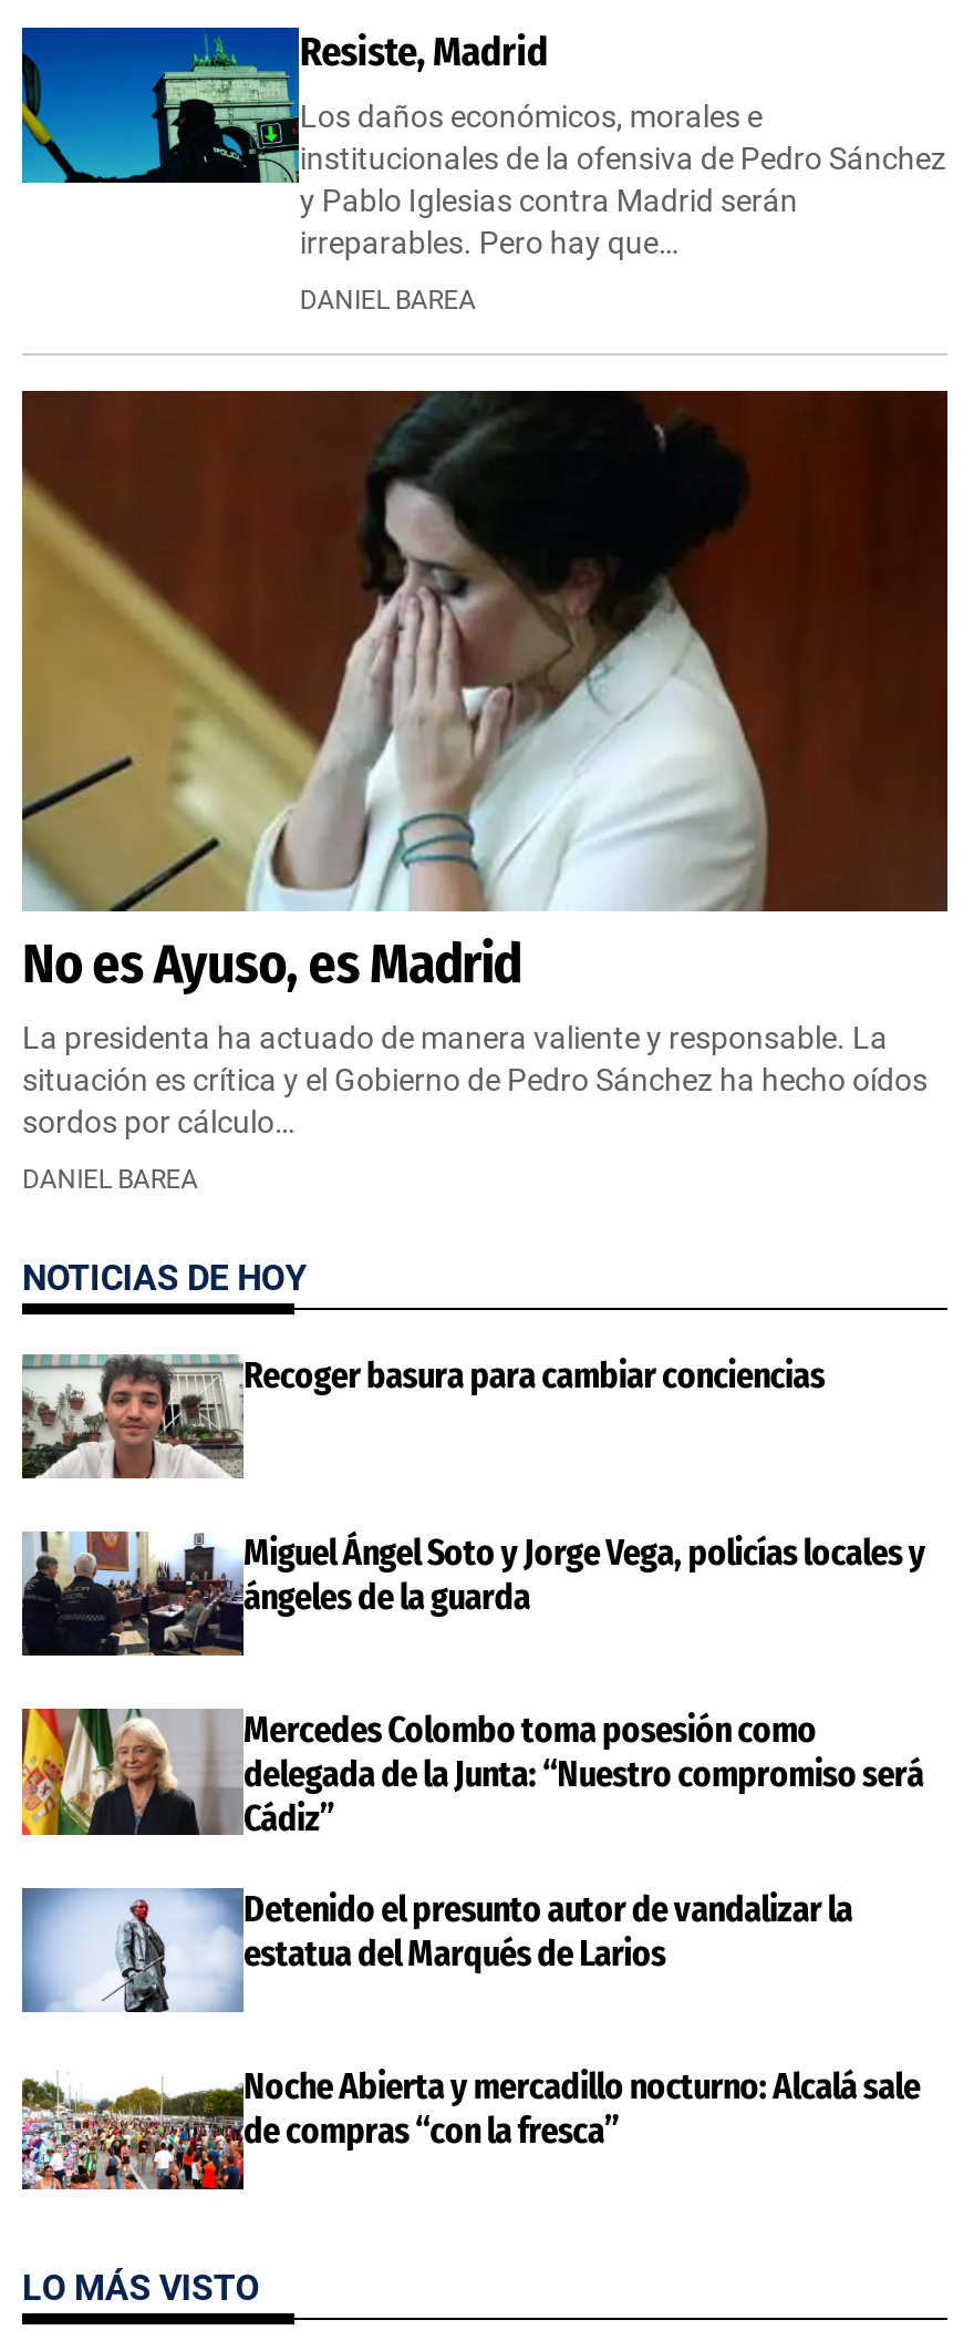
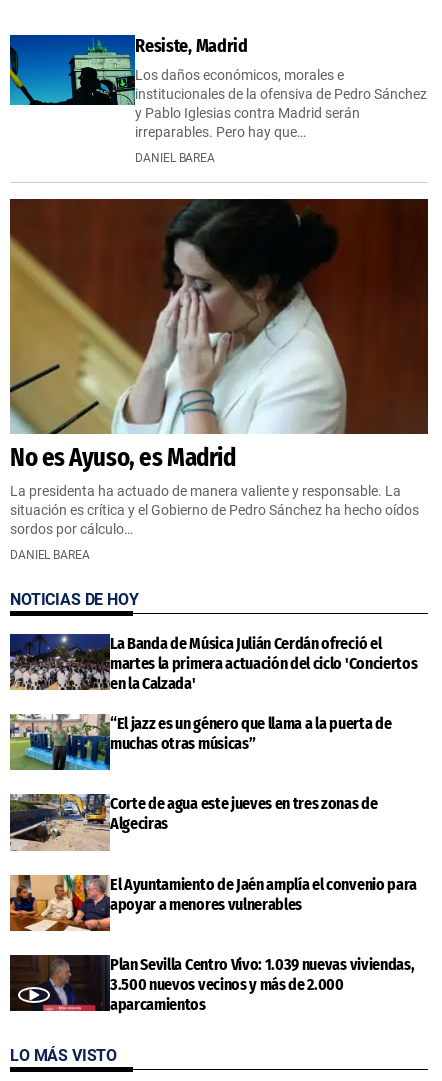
- [image]
- Recoger basura para cambiar conciencias
+ [image]
+ La Banda de Música Julián Cerdán ofreció el
+ martes la primera actuación del ciclo 'Conciertos
+ en la Calzada'

- [image]
- Miguel Ángel Soto y Jorge Vega, policías locales y
- ángeles de la guarda
+ [image]
+ “El jazz es un género que llama a la puerta de
+ muchas otras músicas”

- [image]
- Mercedes Colombo toma posesión como
- delegada de la Junta: “Nuestro compromiso será
- Cádiz”
+ [image]
+ Corte de agua este jueves en tres zonas de
+ Algeciras

- [image]
- Detenido el presunto autor de vandalizar la
- estatua del Marqués de Larios
+ [image]
+ El Ayuntamiento de Jaén amplía el convenio para
+ apoyar a menores vulnerables

- [image]
- Noche Abierta y mercadillo nocturno: Alcalá sale
- de compras “con la fresca”
+ [image]
+ Plan Sevilla Centro Vivo: 1.039 nuevas viviendas,
+ 3.500 nuevos vecinos y más de 2.000
+ aparcamientos
